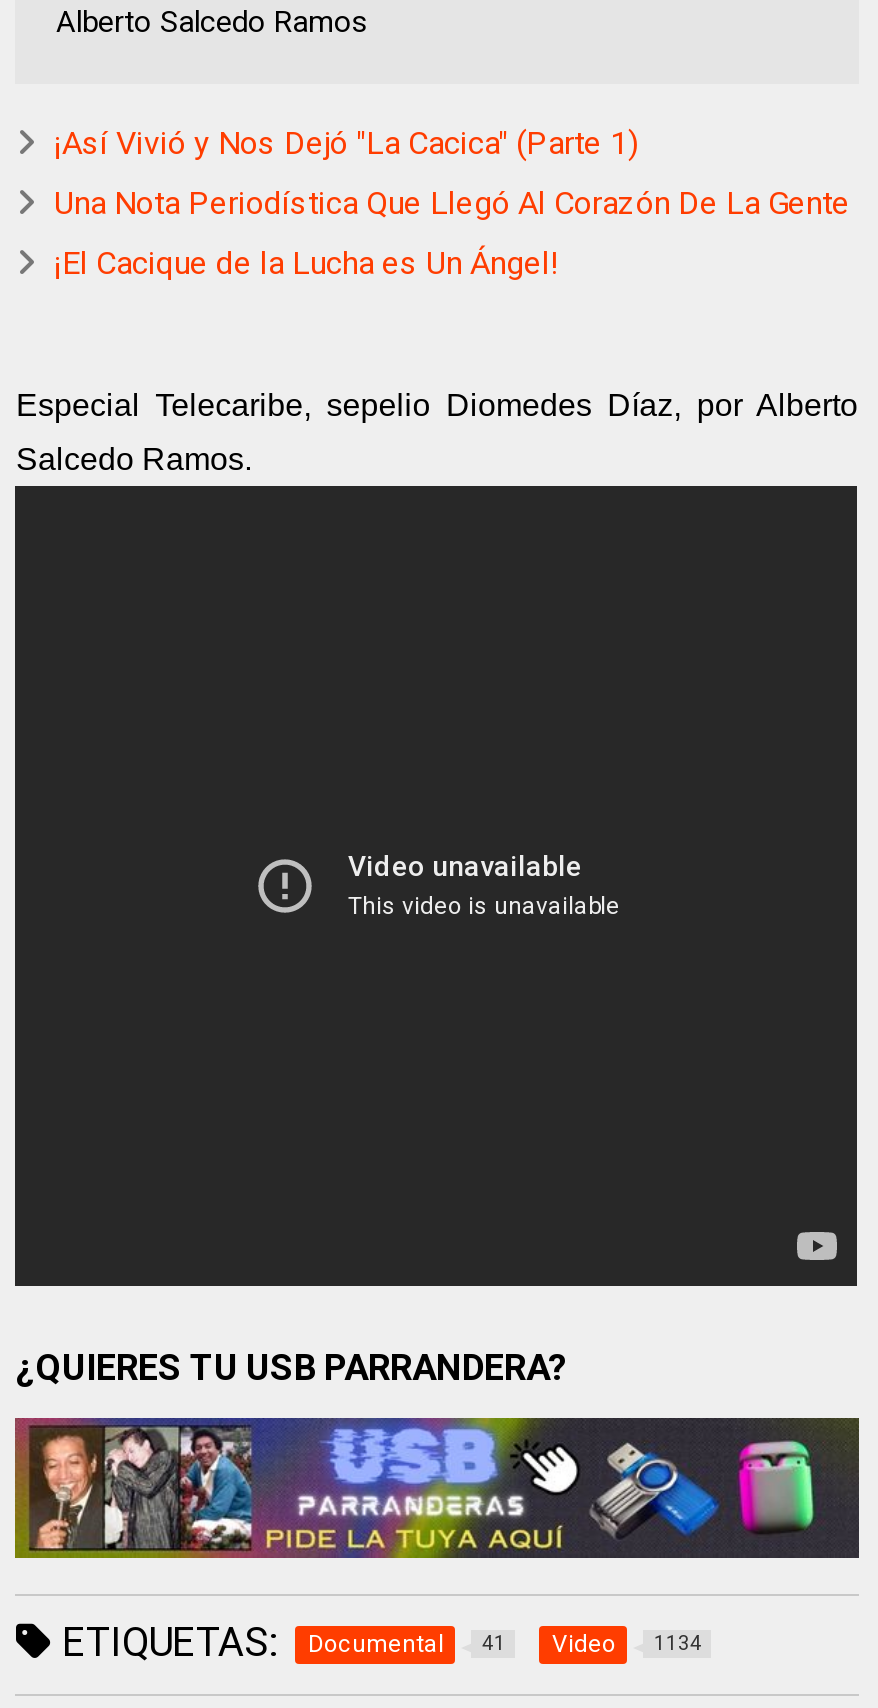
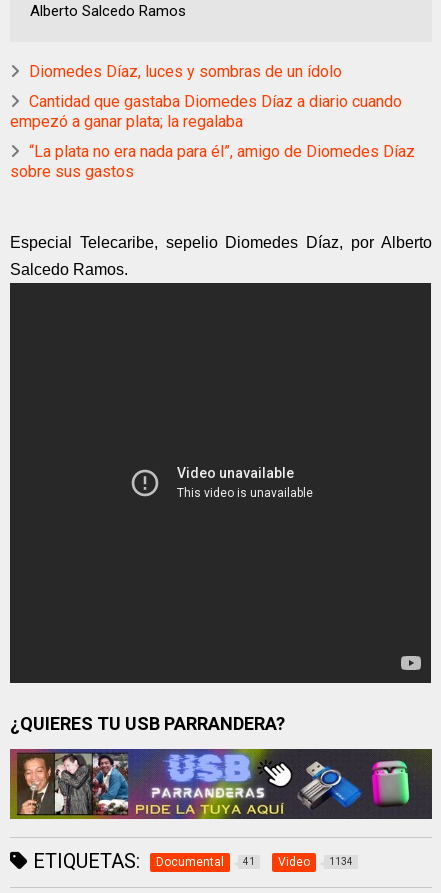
- ¡Así Vivió y Nos Dejó "La Cacica" (Parte 1)
+ Diomedes Díaz, luces y sombras de un ídolo

- Una Nota Periodística Que Llegó Al Corazón De La Gente
+ Cantidad que gastaba Diomedes Díaz a diario cuando
+ empezó a ganar plata; la regalaba

- ¡El Cacique de la Lucha es Un Ángel!
+ “La plata no era nada para él”, amigo de Diomedes Díaz
+ sobre sus gastos
